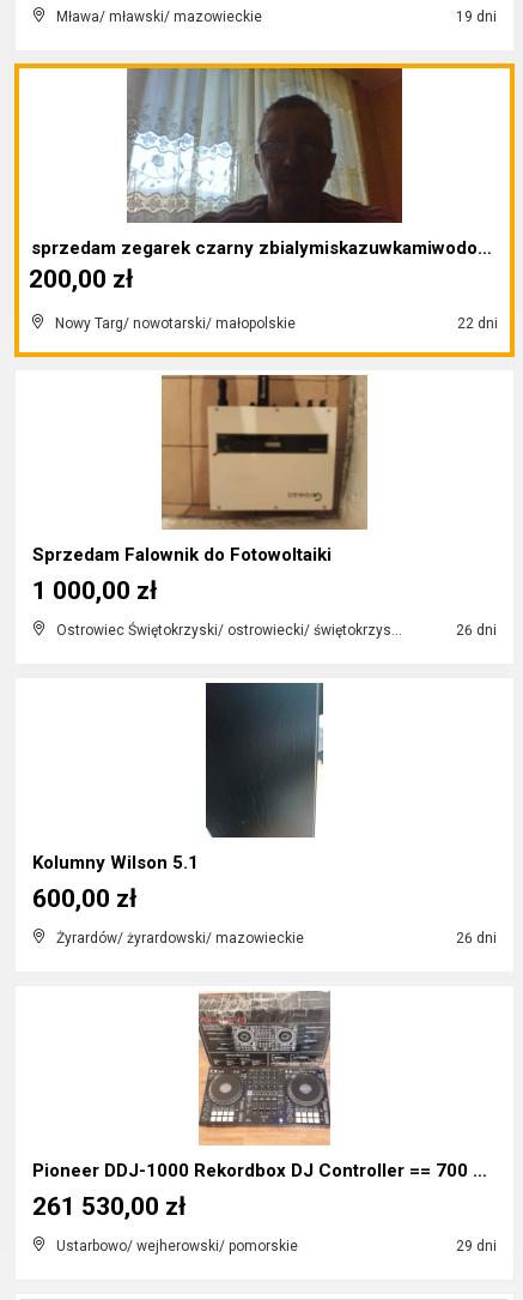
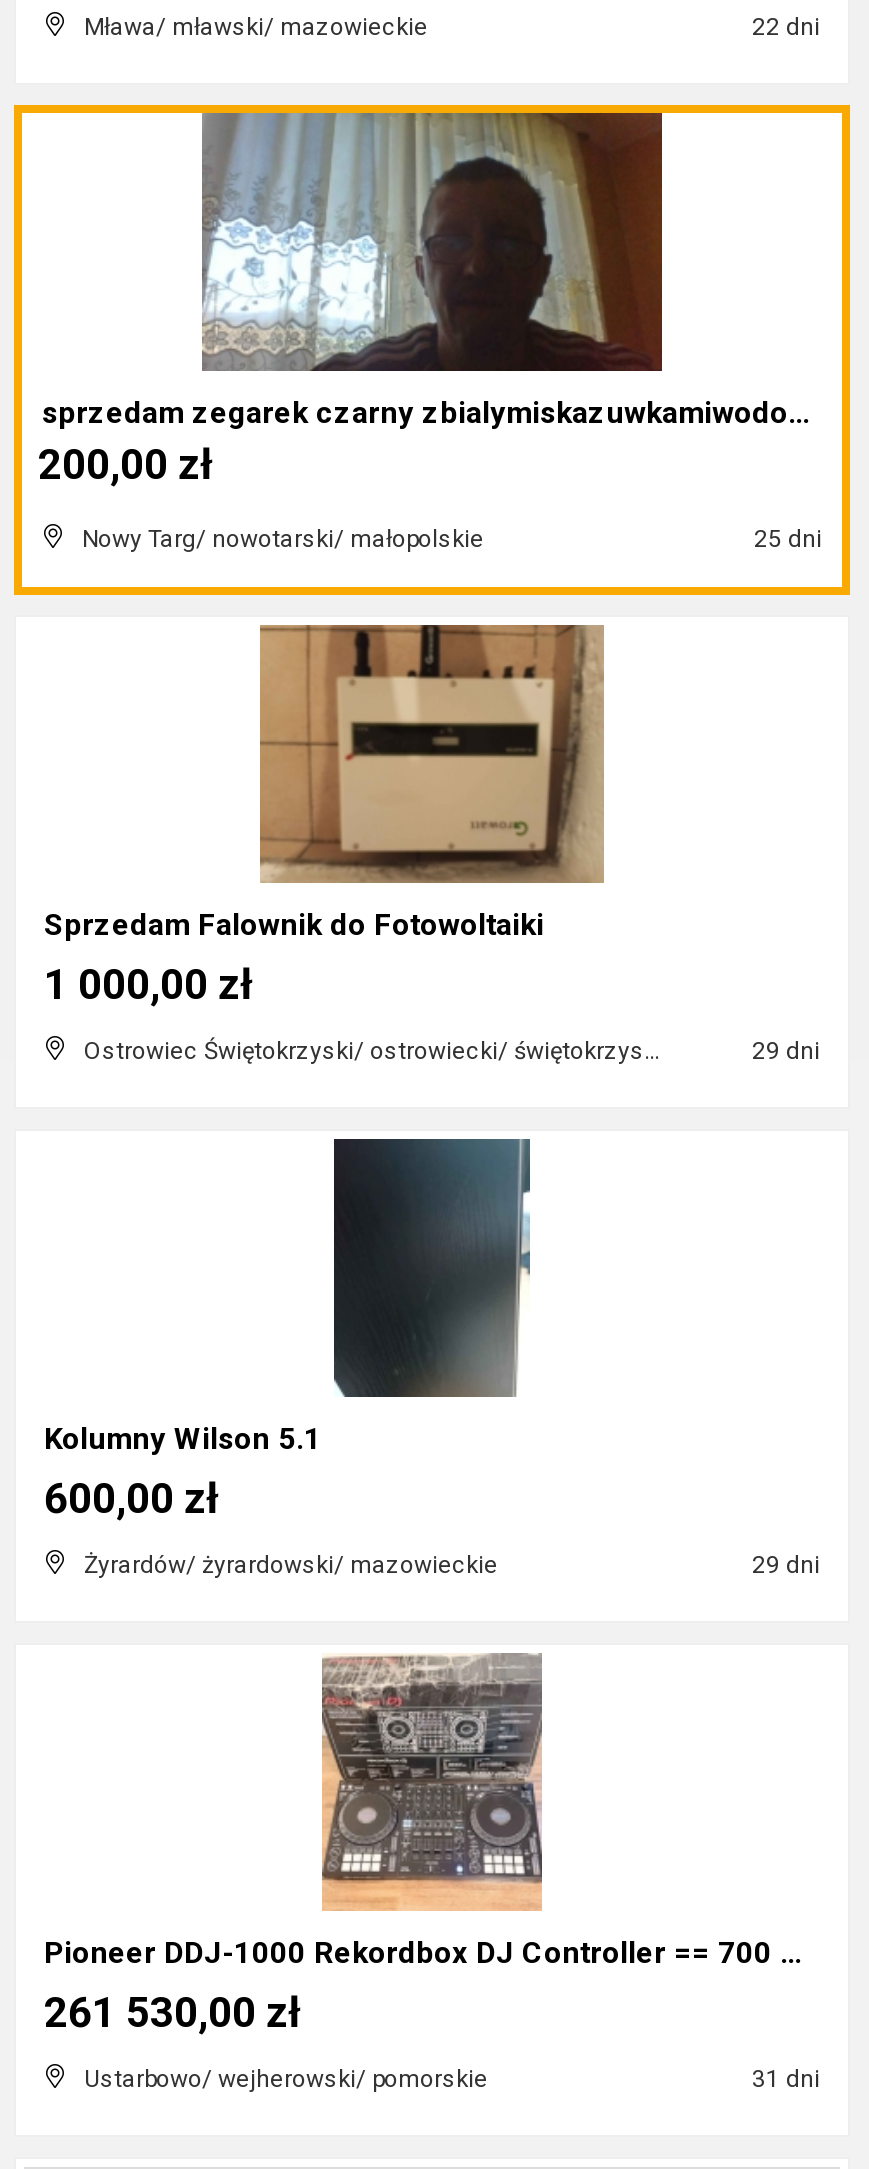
- 19 dni
+ 22 dni

- 22 dni
+ 25 dni

- 26 dni
+ 29 dni

- 26 dni
+ 29 dni

- 29 dni
+ 31 dni
